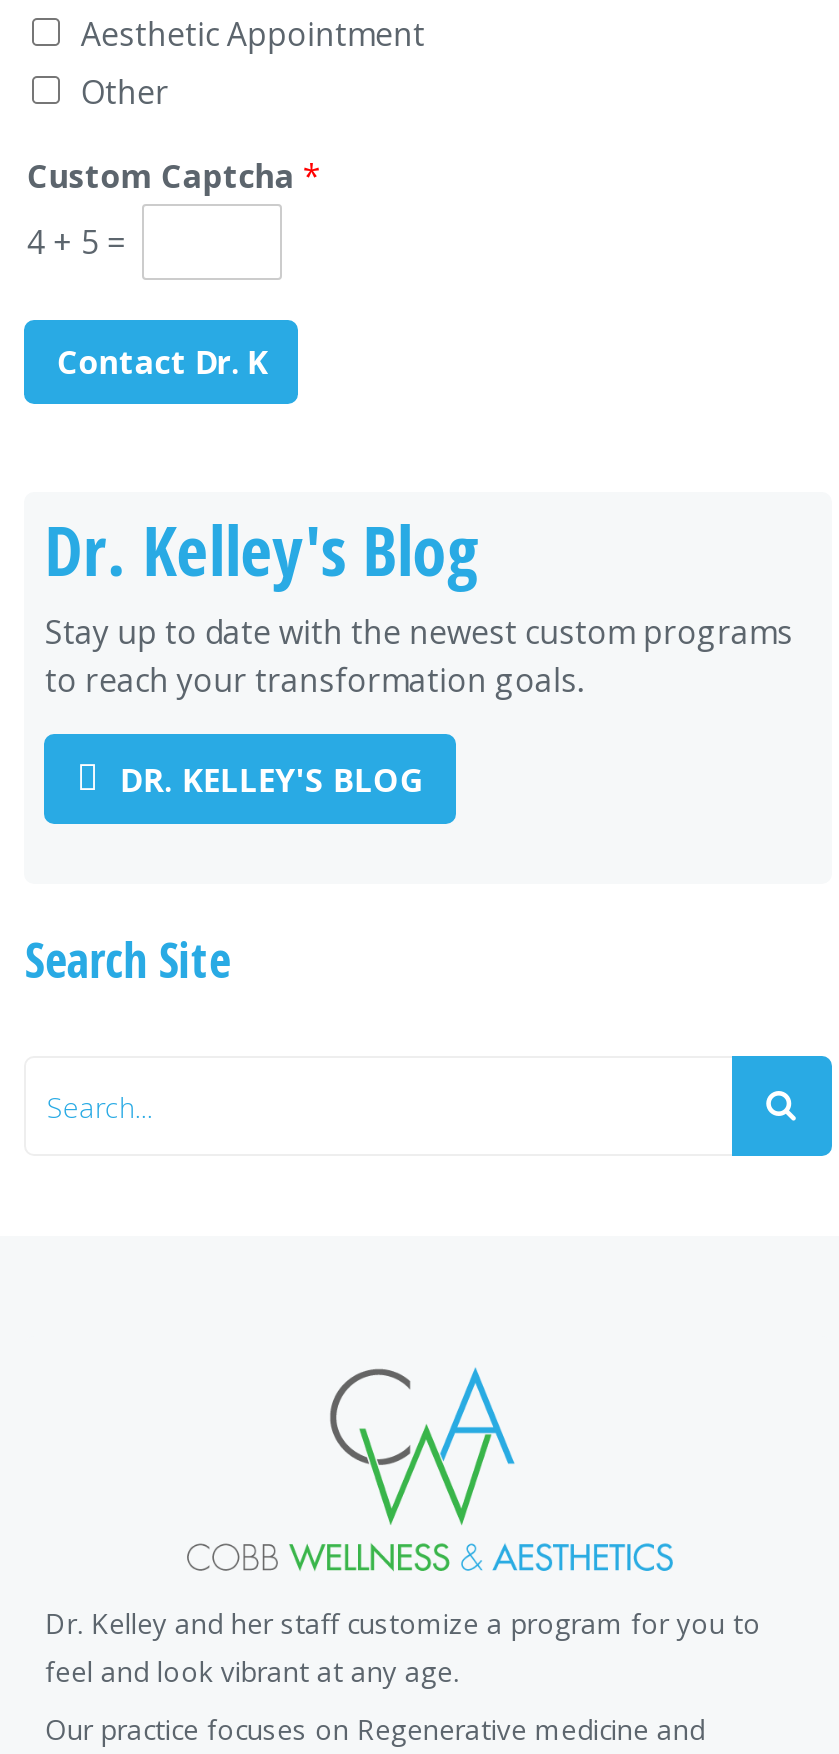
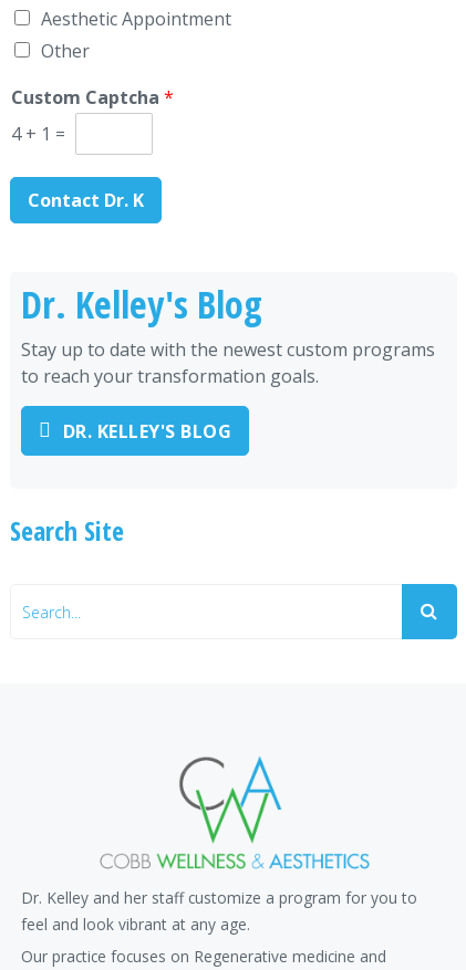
- 4 + 5 =
+ 4 + 1 =
